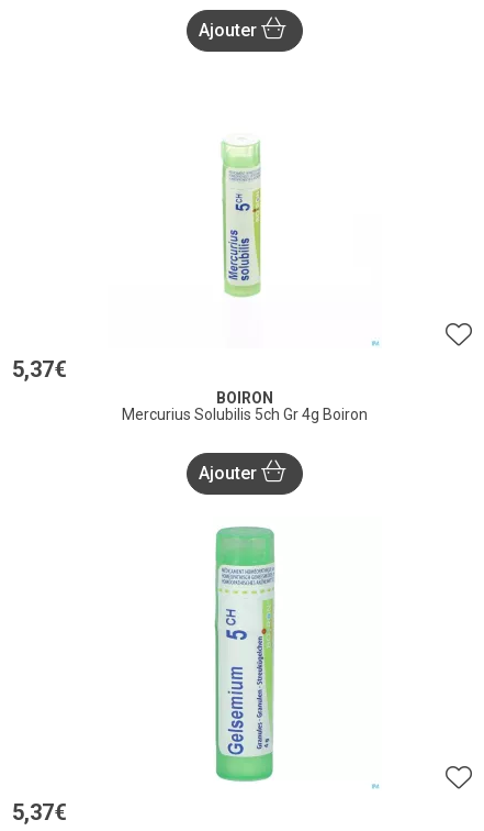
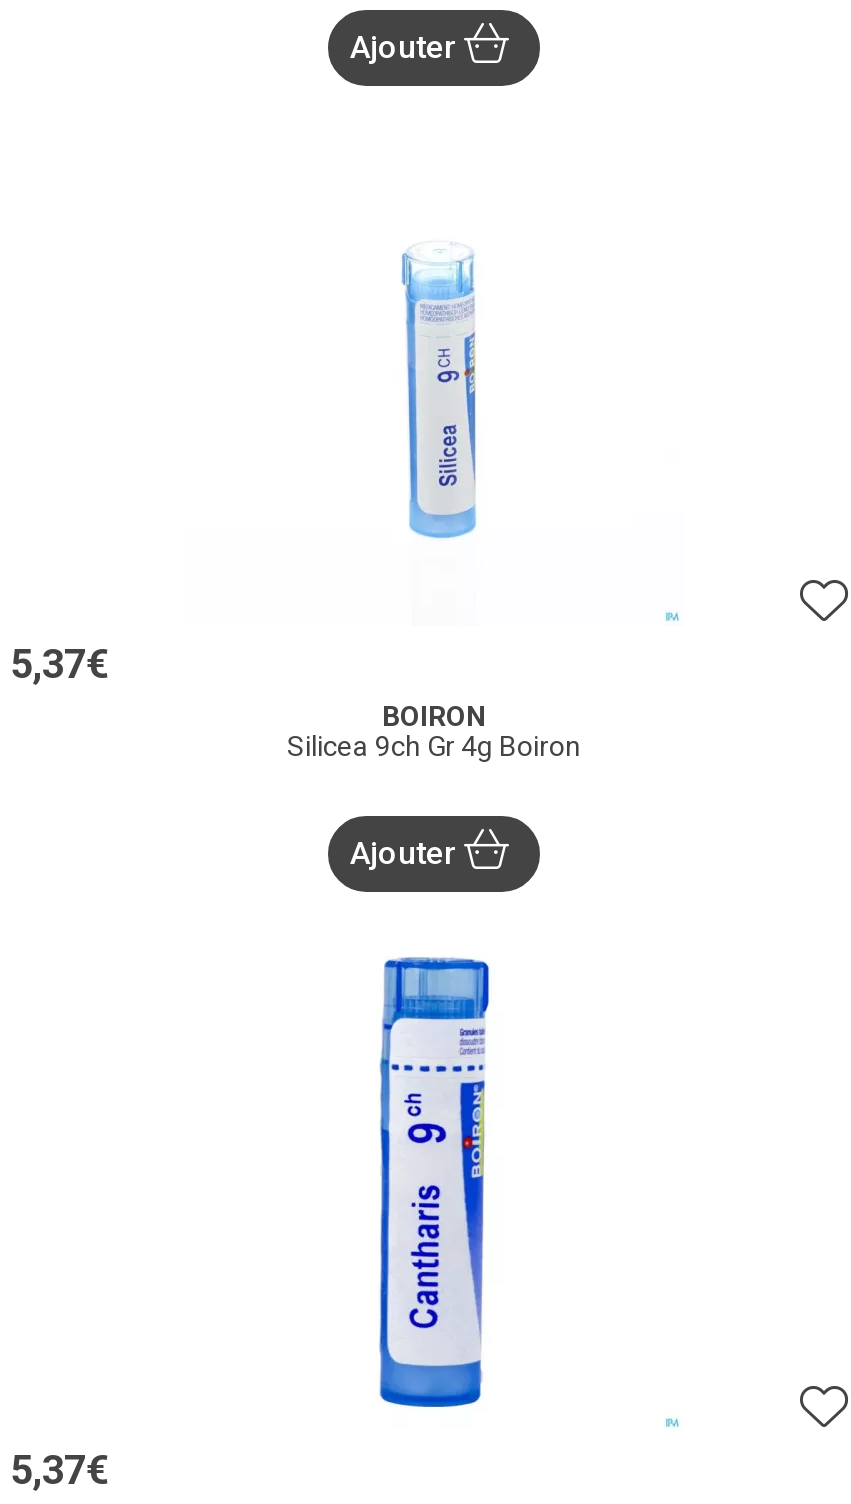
- [image]
+ [image]

- Mercurius Solubilis 5ch Gr 4g Boiron
+ Silicea 9ch Gr 4g Boiron

- [image]
+ [image]
